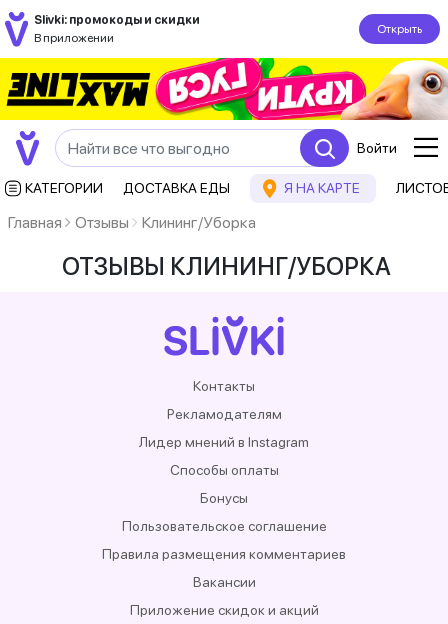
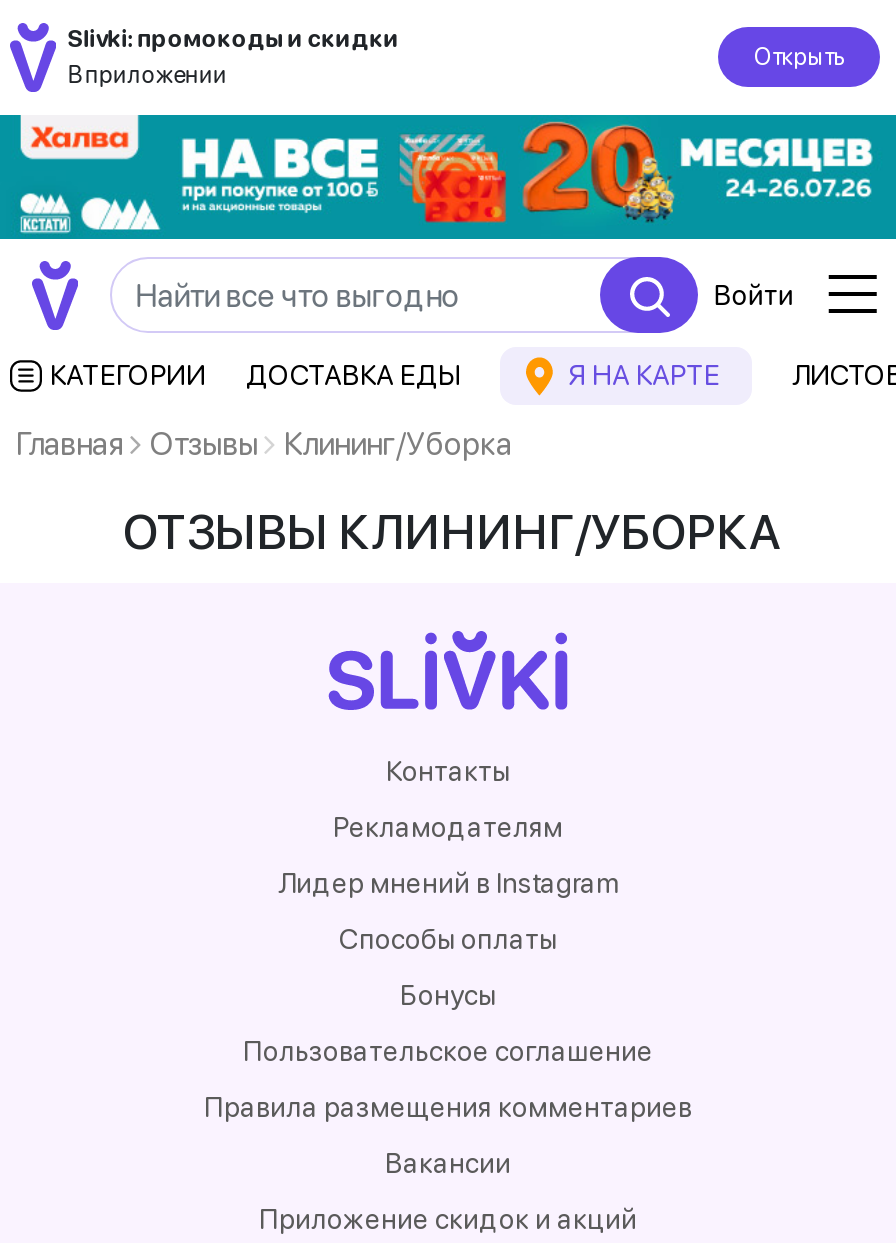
- [image]
+ [image]
